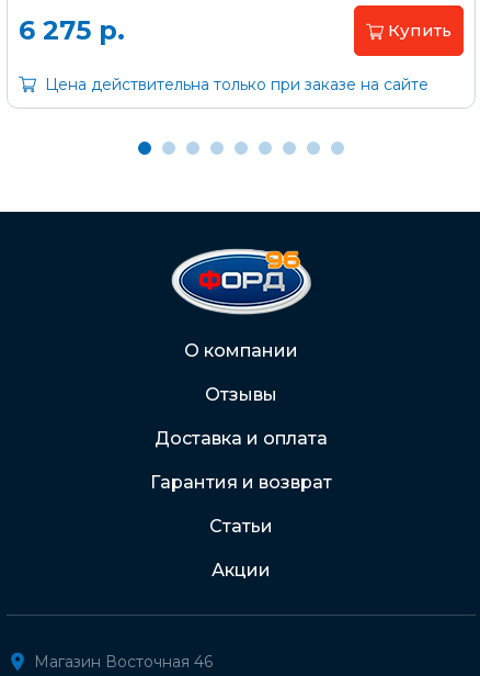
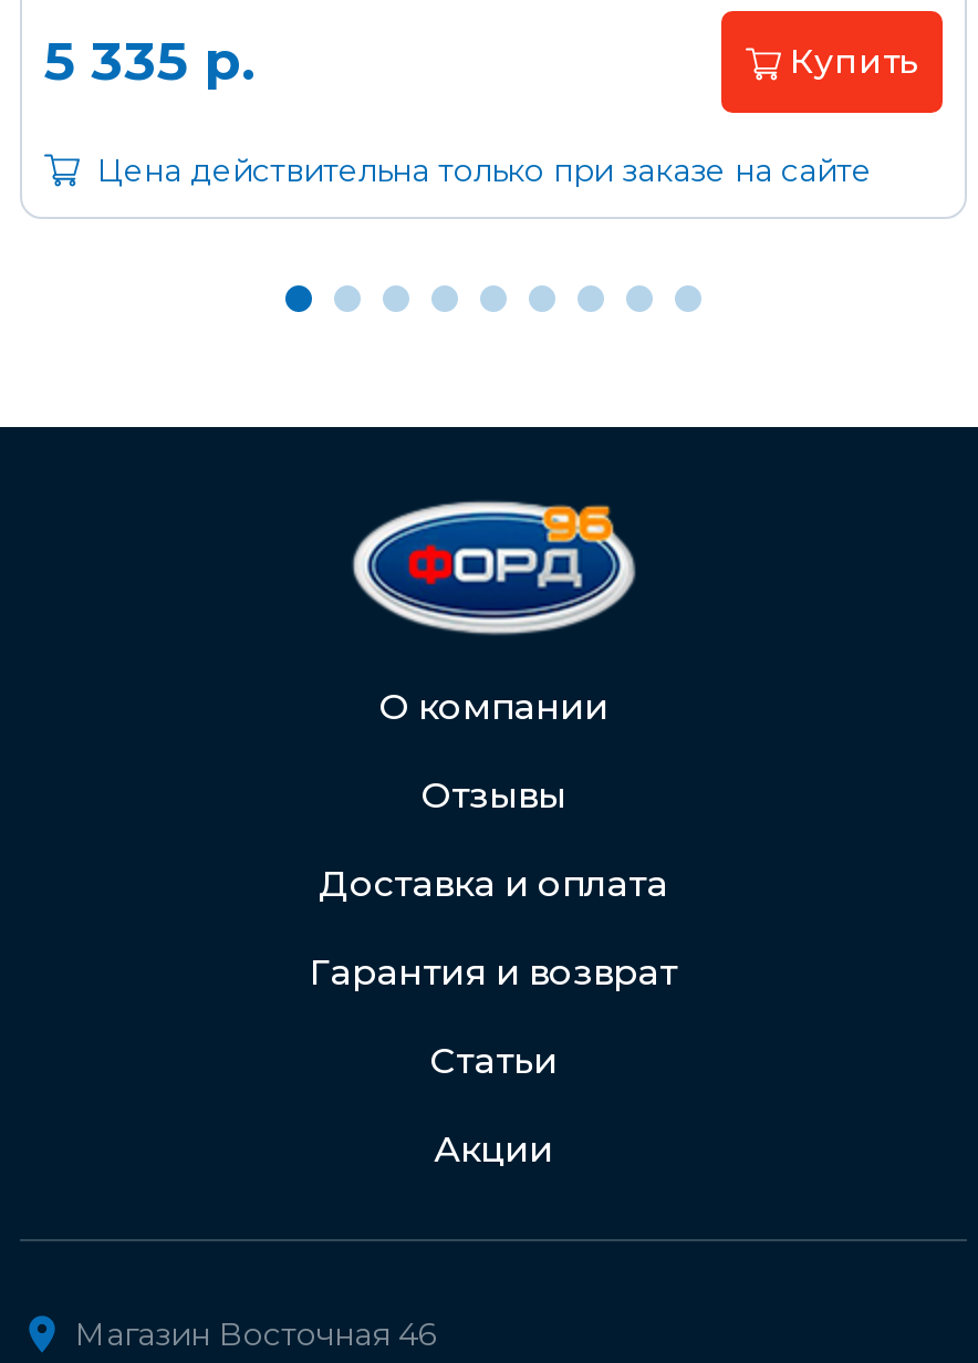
- 6 275 р.
+ 5 335 р.
